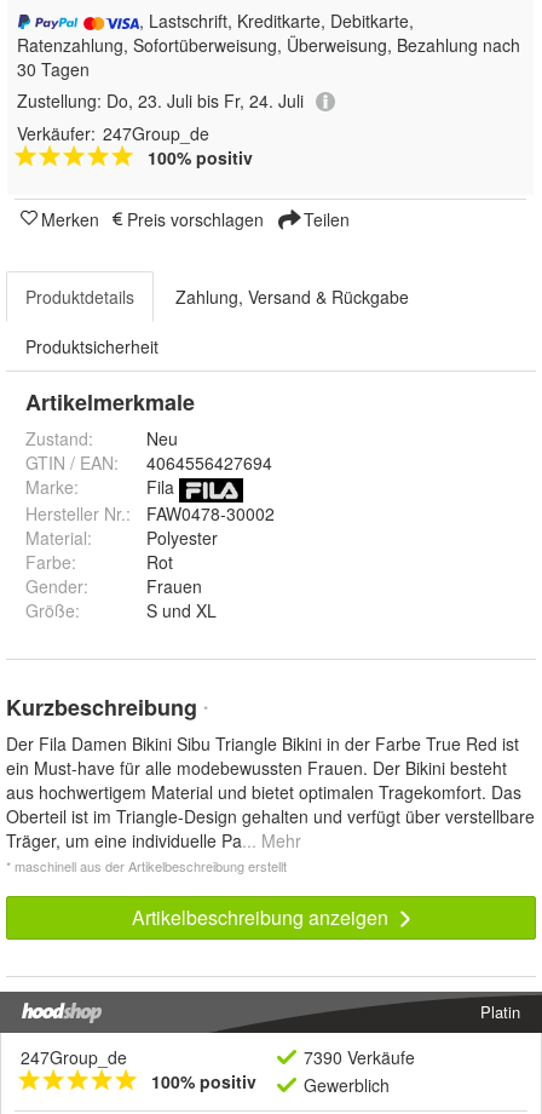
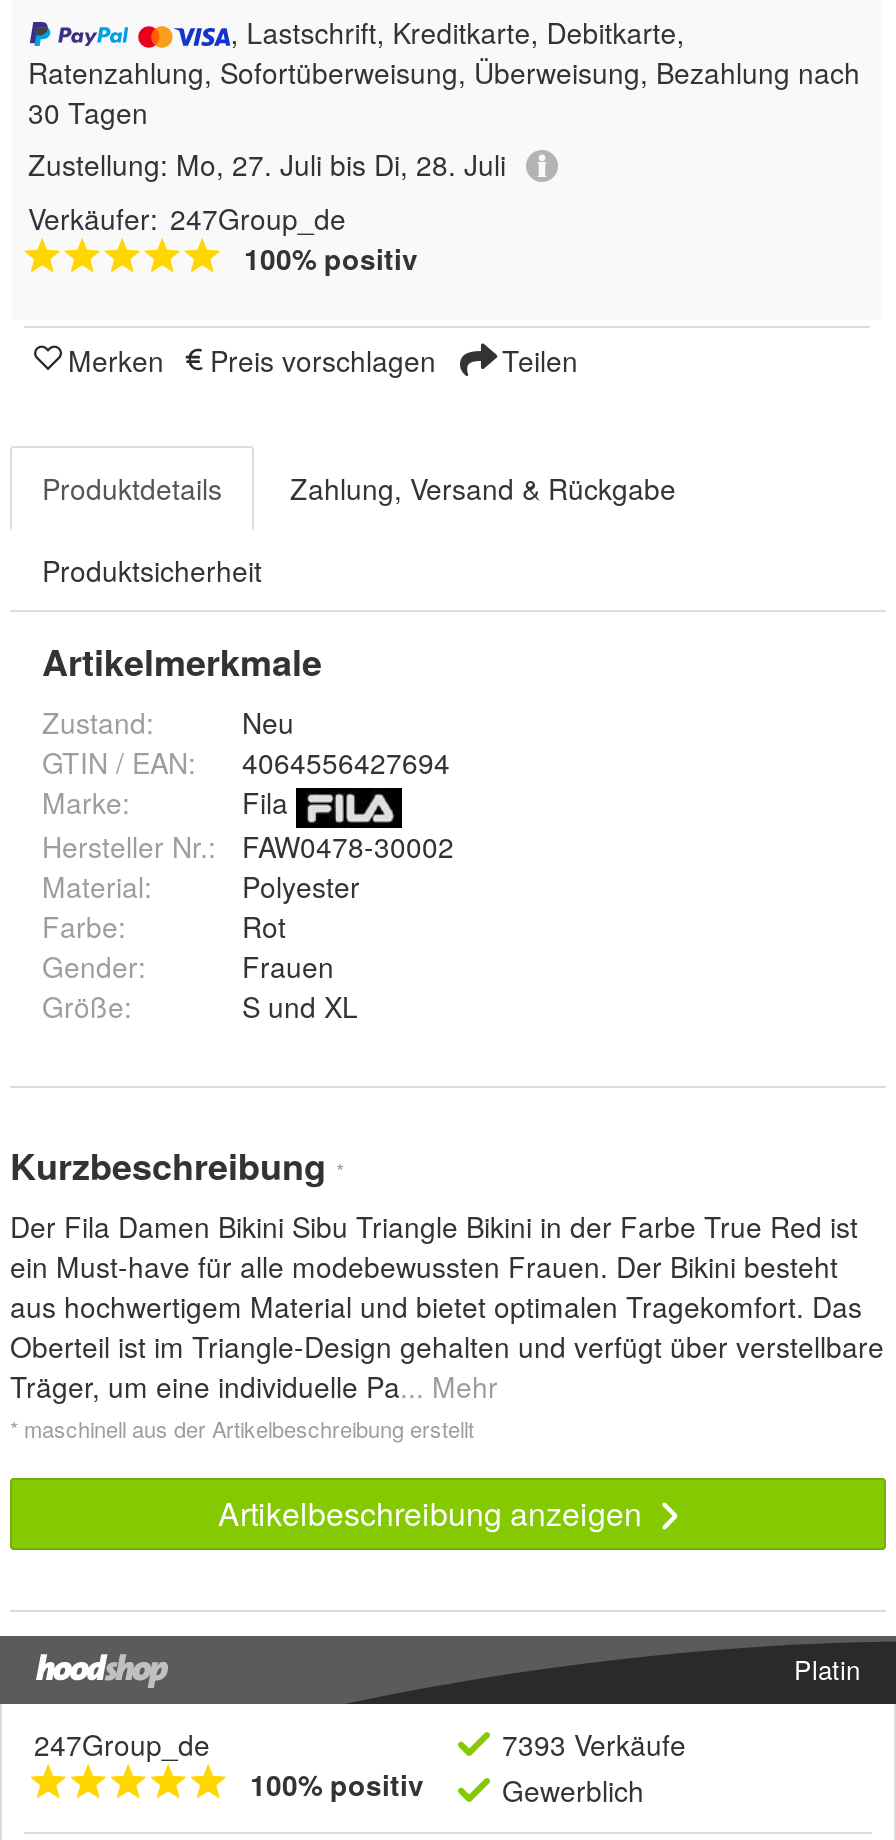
- Zustellung: Do, 23. Juli bis Fr, 24. Juli
+ Zustellung: Mo, 27. Juli bis Di, 28. Juli

- 7390 Verkäufe
+ 7393 Verkäufe
